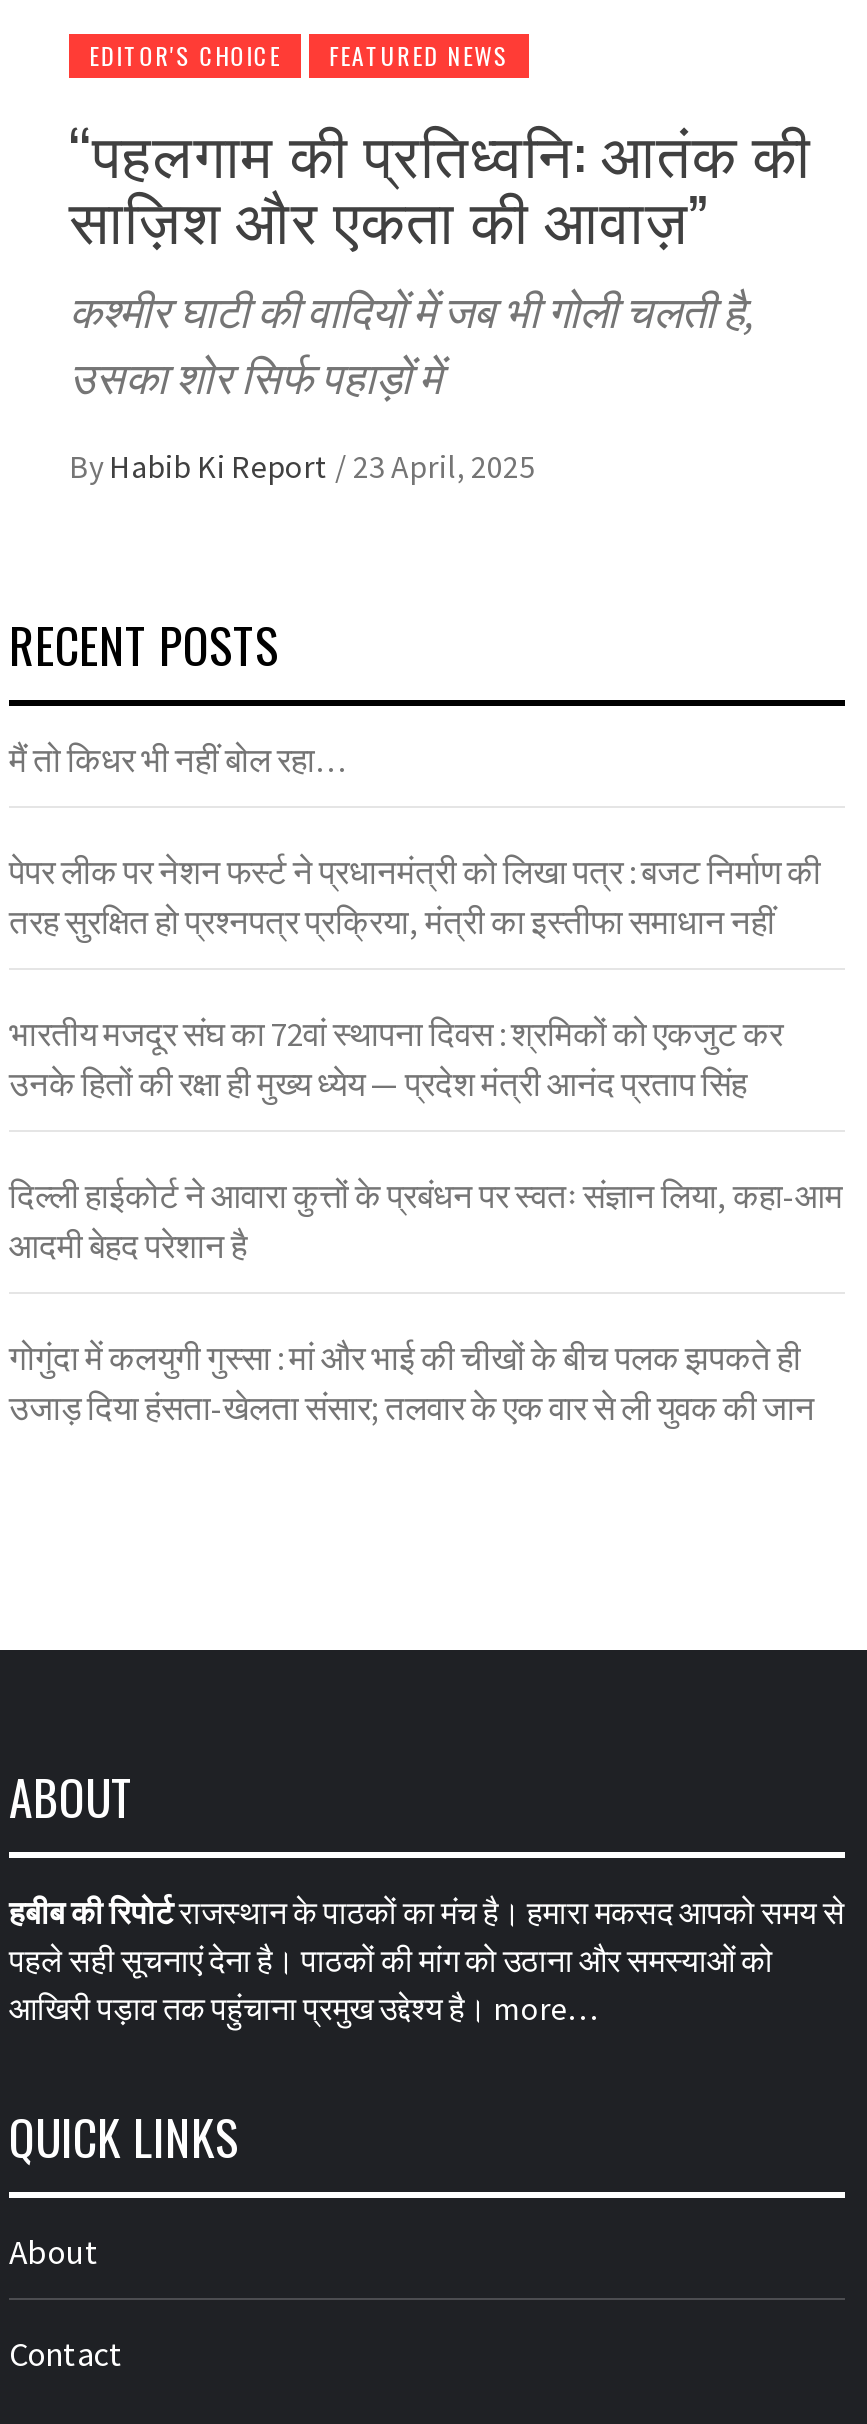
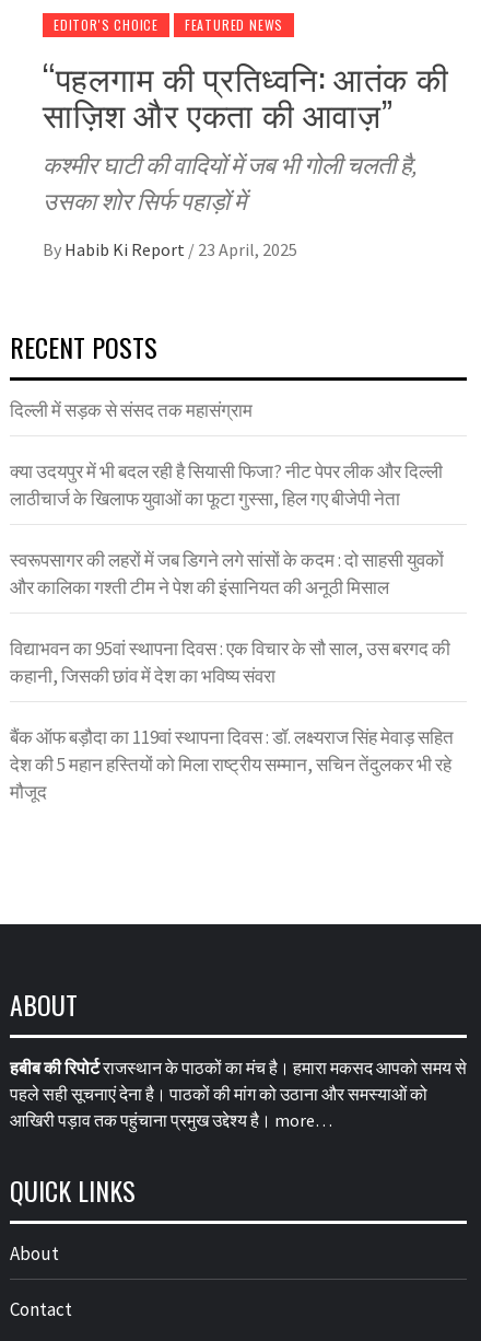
- मैं तो किधर भी नहीं बोल रहा…
+ दिल्ली में सड़क से संसद तक महासंग्राम

- पेपर लीक पर नेशन फर्स्ट ने प्रधानमंत्री को लिखा पत्र : बजट निर्माण की
- तरह सुरक्षित हो प्रश्नपत्र प्रक्रिया, मंत्री का इस्तीफा समाधान नहीं
+ क्या उदयपुर में भी बदल रही है सियासी फिजा? नीट पेपर लीक और दिल्ली
+ लाठीचार्ज के खिलाफ युवाओं का फूटा गुस्सा, हिल गए बीजेपी नेता

- भारतीय मजदूर संघ का 72वां स्थापना दिवस : श्रमिकों को एकजुट कर
- उनके हितों की रक्षा ही मुख्य ध्येय — प्रदेश मंत्री आनंद प्रताप सिंह
+ स्वरूपसागर की लहरों में जब डिगने लगे सांसों के कदम : दो साहसी युवकों
+ और कालिका गश्ती टीम ने पेश की इंसानियत की अनूठी मिसाल

- दिल्ली हाईकोर्ट ने आवारा कुत्तों के प्रबंधन पर स्वतः संज्ञान लिया, कहा-आम
- आदमी बेहद परेशान है
+ विद्याभवन का 95वां स्थापना दिवस : एक विचार के सौ साल, उस बरगद की
+ कहानी, जिसकी छांव में देश का भविष्य संवरा

- गोगुंदा में कलयुगी गुस्सा : मां और भाई की चीखों के बीच पलक झपकते ही
- उजाड़ दिया हंसता-खेलता संसार; तलवार के एक वार से ली युवक की जान
+ बैंक ऑफ बड़ौदा का 119वां स्थापना दिवस : डॉ. लक्ष्यराज सिंह मेवाड़ सहित
+ देश की 5 महान हस्तियों को मिला राष्ट्रीय सम्मान, सचिन तेंदुलकर भी रहे
+ मौजूद
